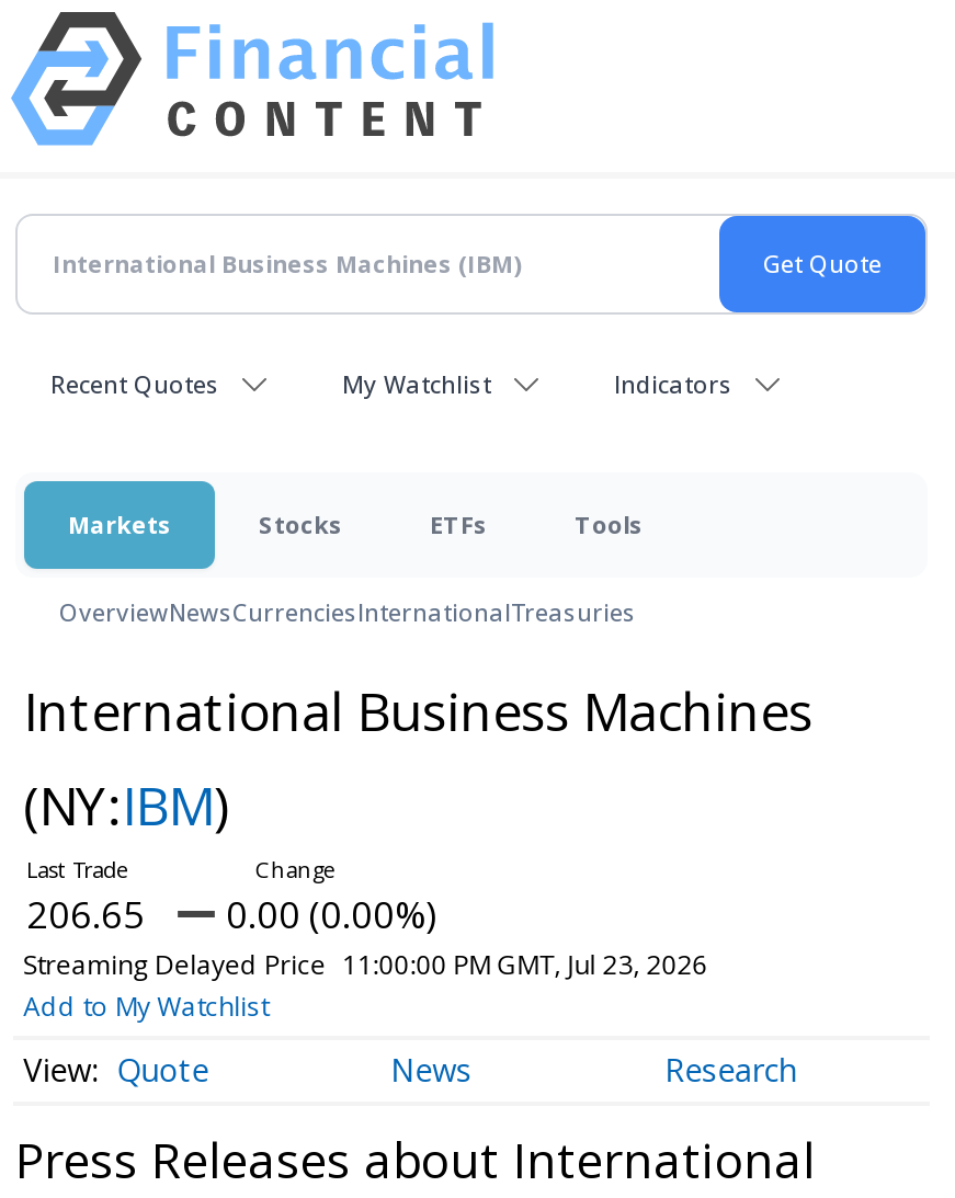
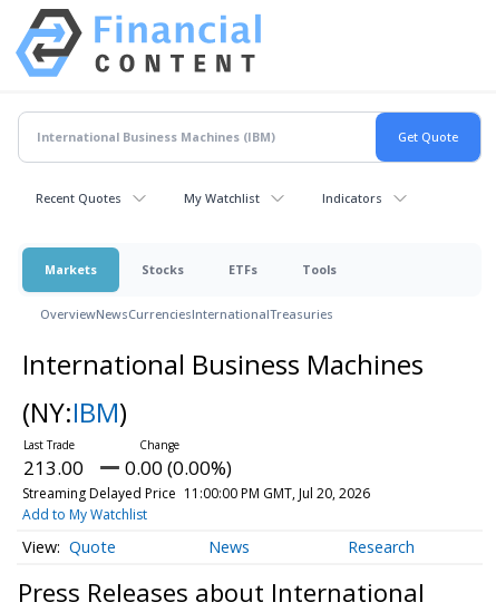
- 206.65 0.00 (0.00%)
+ 213.00 0.00 (0.00%)

- Streaming Delayed Price 11:00:00 PM GMT, Jul 23, 2026
+ Streaming Delayed Price 11:00:00 PM GMT, Jul 20, 2026
